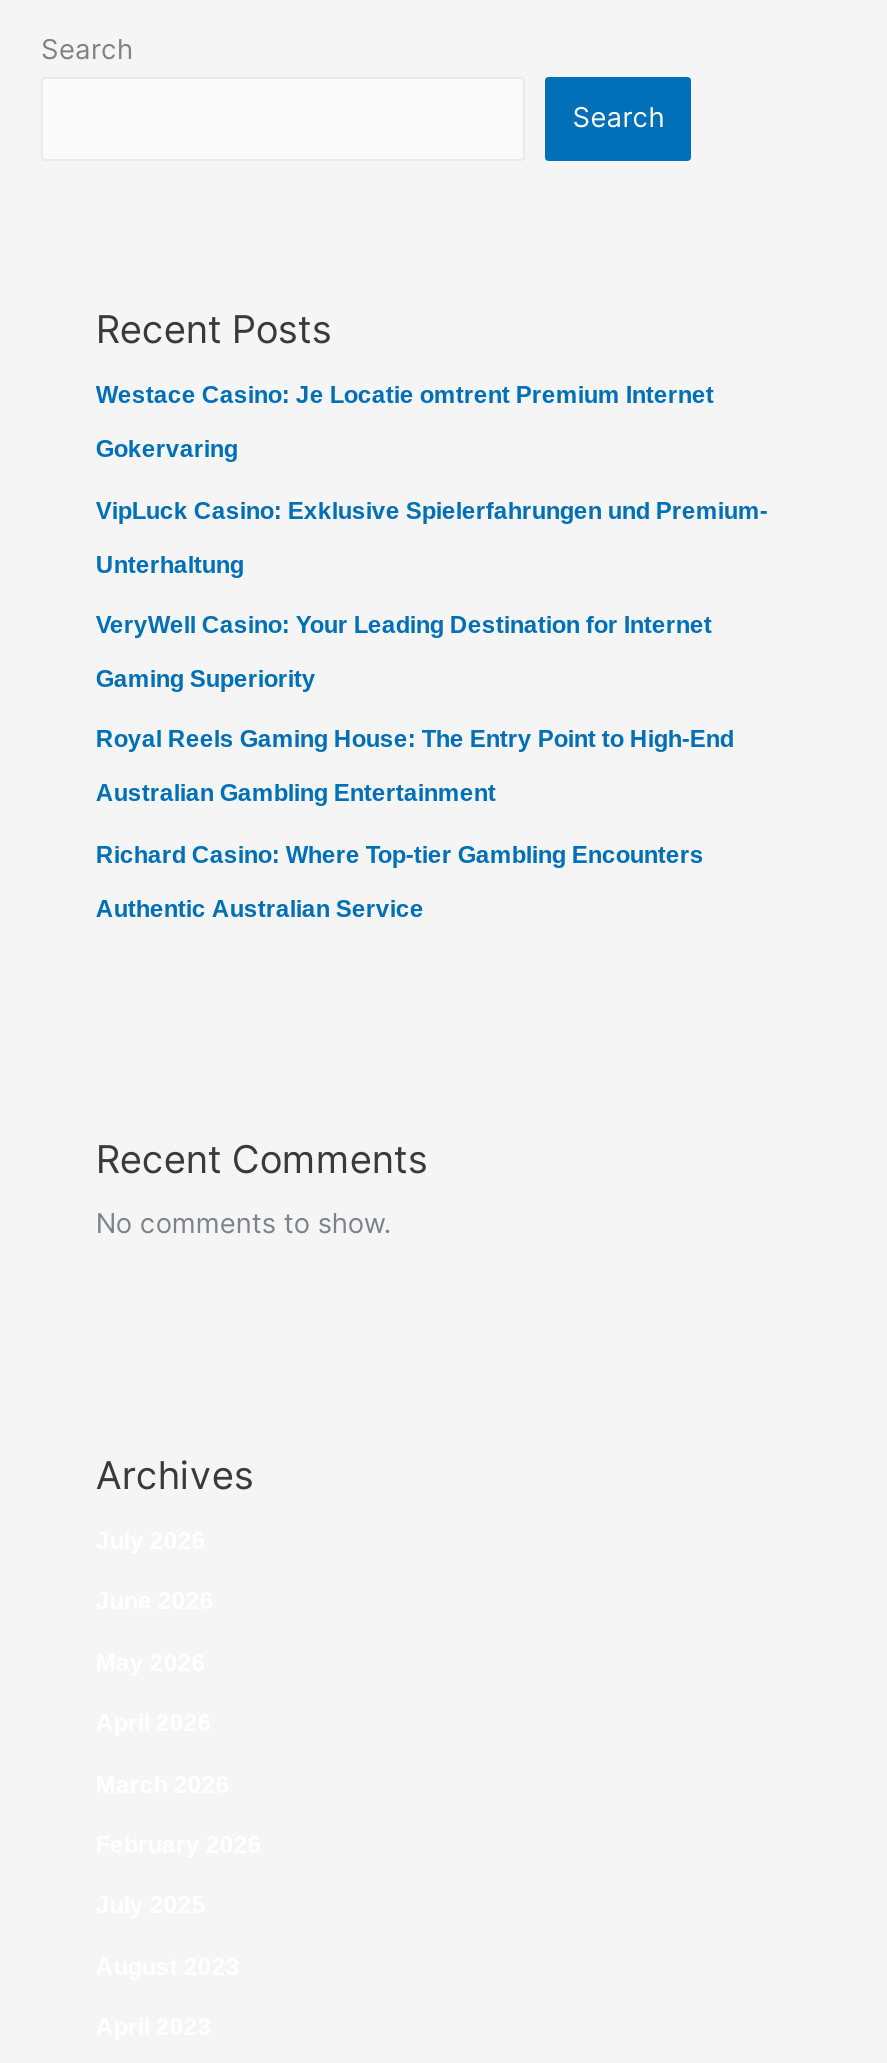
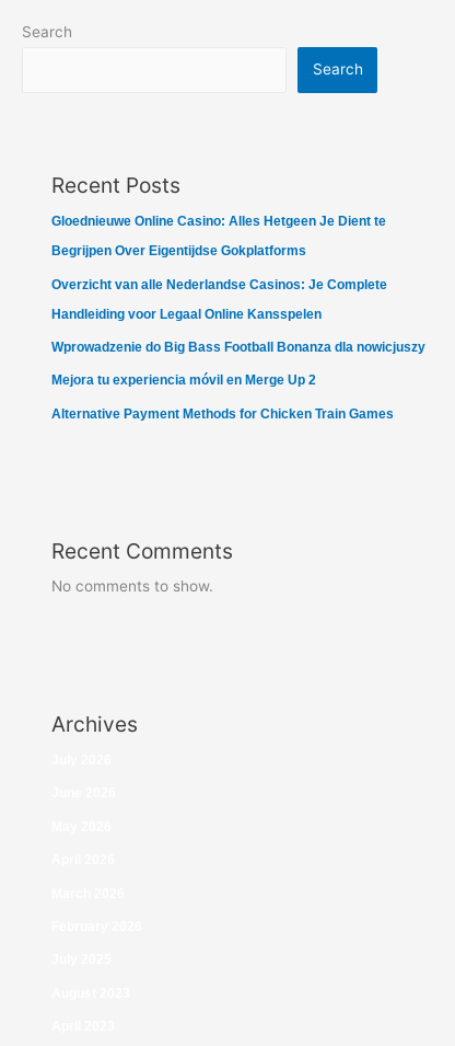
- Westace Casino: Je Locatie omtrent Premium Internet
- Gokervaring
- VipLuck Casino: Exklusive Spielerfahrungen und Premium-
- Unterhaltung
- VeryWell Casino: Your Leading Destination for Internet
- Gaming Superiority
- Royal Reels Gaming House: The Entry Point to High-End
- Australian Gambling Entertainment
- Richard Casino: Where Top-tier Gambling Encounters
- Authentic Australian Service
+ Gloednieuwe Online Casino: Alles Hetgeen Je Dient te
+ Begrijpen Over Eigentijdse Gokplatforms
+ Overzicht van alle Nederlandse Casinos: Je Complete
+ Handleiding voor Legaal Online Kansspelen
+ Wprowadzenie do Big Bass Football Bonanza dla nowicjuszy
+ Mejora tu experiencia móvil en Merge Up 2
+ Alternative Payment Methods for Chicken Train Games
